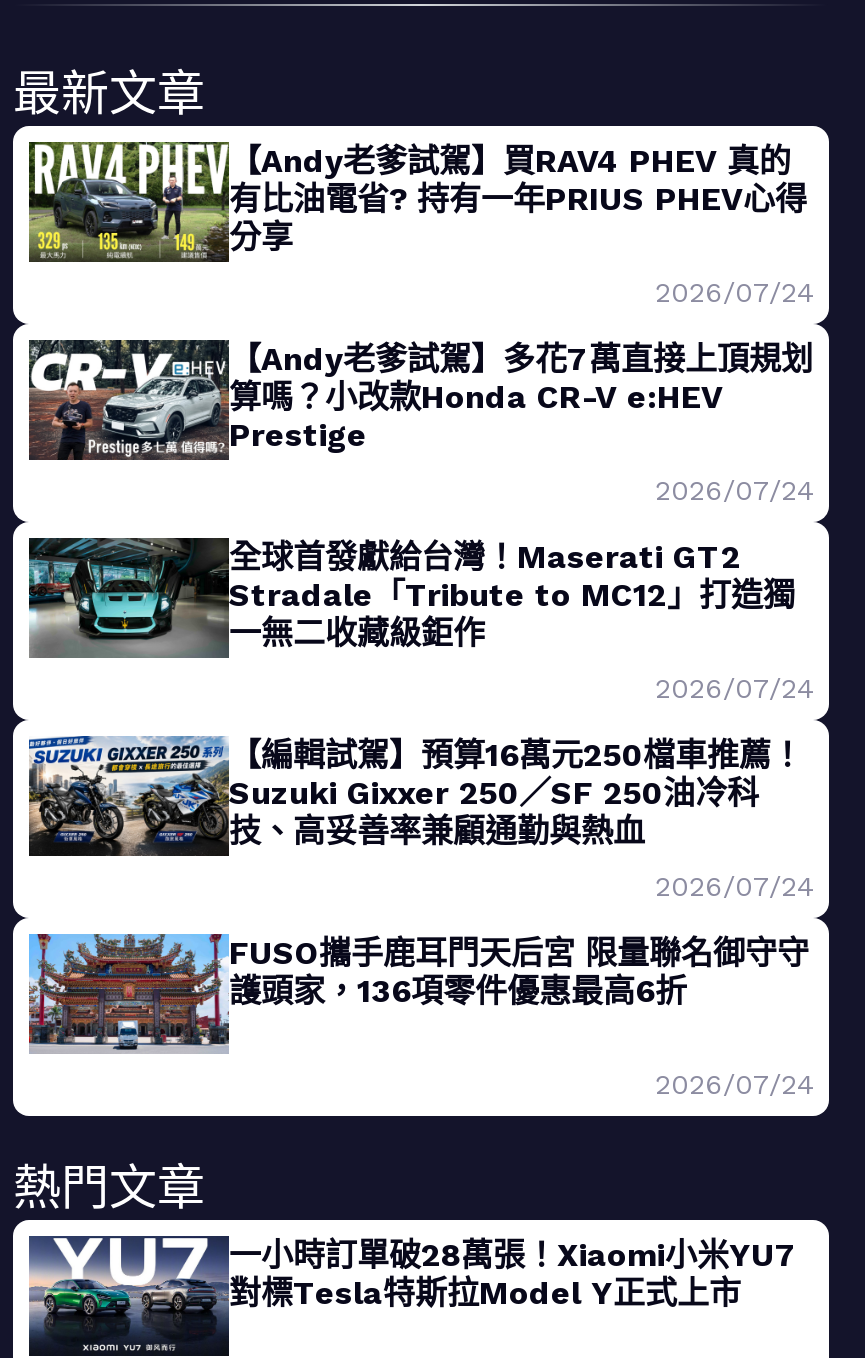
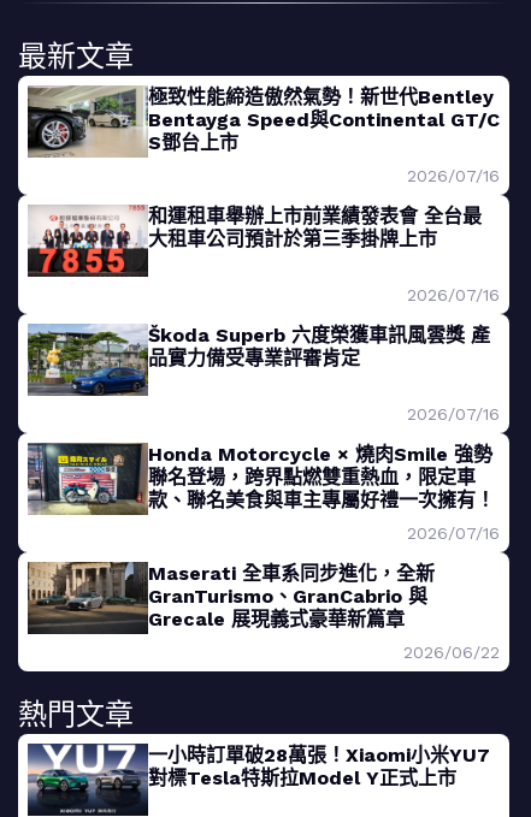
- [image]
- 【Andy老爹試駕】買RAV4 PHEV 真的
- 有比油電省? 持有一年PRIUS PHEV心得
- 分享
+ [image]
+ 極致性能締造傲然氣勢！新世代Bentley
+ Bentayga Speed與Continental GT/C
+ S鄧台上市

- 2026/07/24
+ 2026/07/16

- [image]
- 【Andy老爹試駕】多花7萬直接上頂規划
- 算嗎？小改款Honda CR-V e:HEV
- Prestige
+ [image]
+ 和運租車舉辦上市前業績發表會 全台最
+ 大租車公司預計於第三季掛牌上市

- 2026/07/24
+ 2026/07/16

- [image]
- 全球首發獻給台灣！Maserati GT2
- Stradale「Tribute to MC12」打造獨
- 一無二收藏級鉅作
+ [image]
+ Škoda Superb 六度榮獲車訊風雲獎 產
+ 品實力備受專業評審肯定

- 2026/07/24
+ 2026/07/16

- [image]
- 【編輯試駕】預算16萬元250檔車推薦！
- Suzuki Gixxer 250／SF 250油冷科
- 技、高妥善率兼顧通勤與熱血
+ [image]
+ Honda Motorcycle × 燒肉Smile 強勢
+ 聯名登場，跨界點燃雙重熱血，限定車
+ 款、聯名美食與車主專屬好禮一次擁有！

- 2026/07/24
+ 2026/07/16

- [image]
- FUSO攜手鹿耳門天后宮 限量聯名御守守
- 護頭家，136項零件優惠最高6折
+ [image]
+ Maserati 全車系同步進化，全新
+ GranTurismo、GranCabrio 與
+ Grecale 展現義式豪華新篇章

- 2026/07/24
+ 2026/06/22
